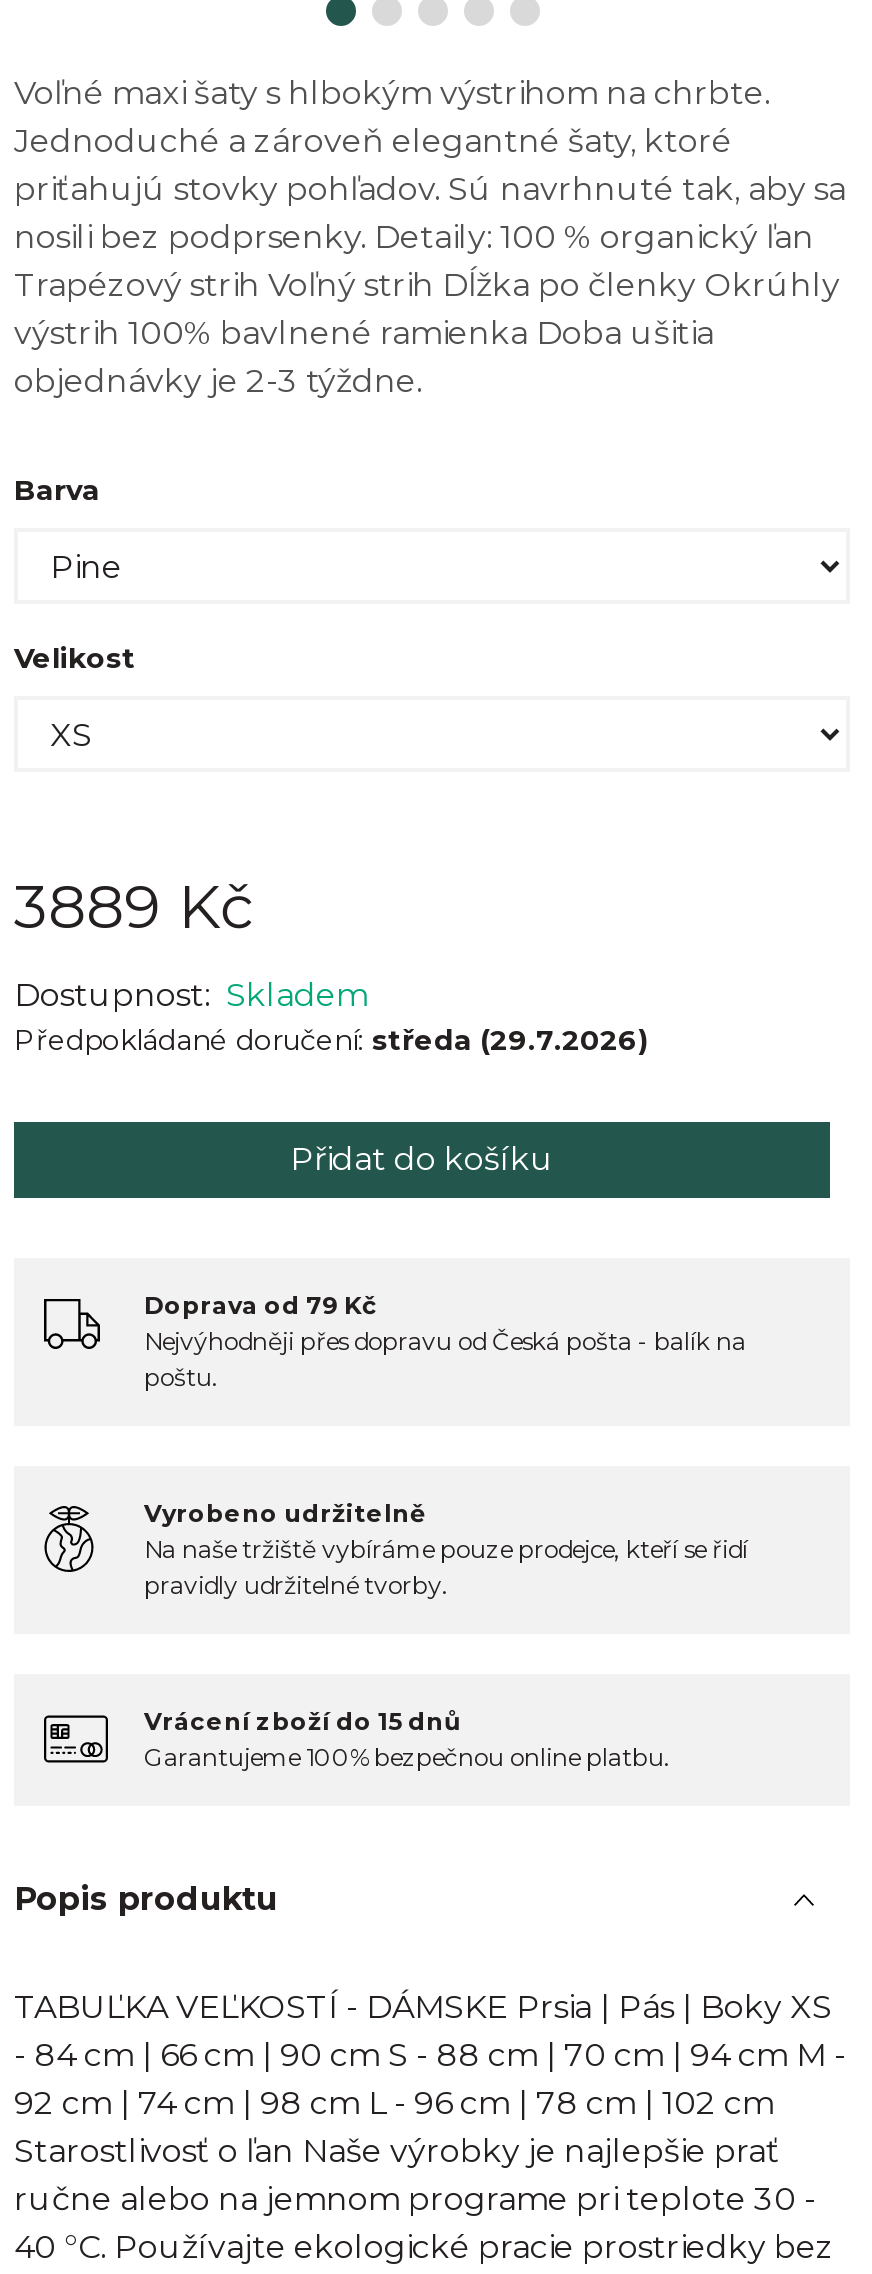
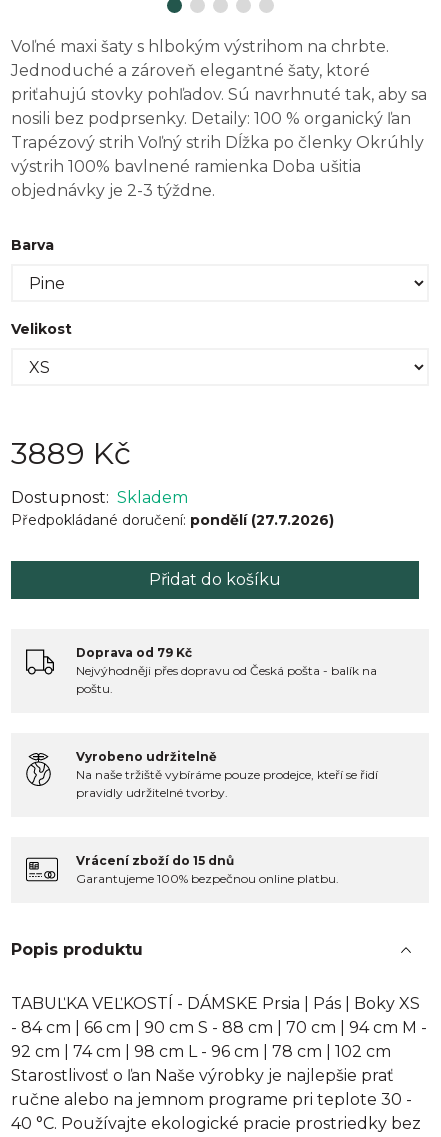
- Předpokládané doručení: středa (29.7.2026)
+ Předpokládané doručení: pondělí (27.7.2026)
